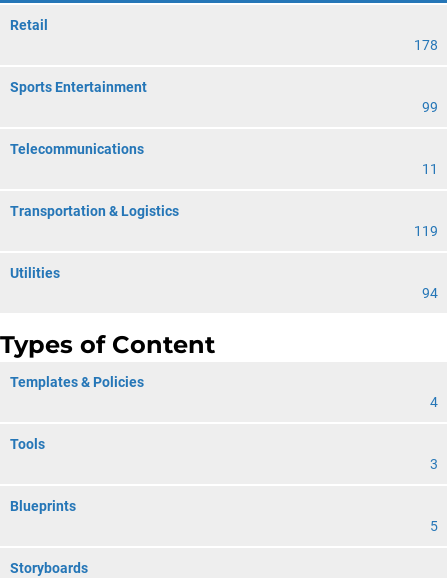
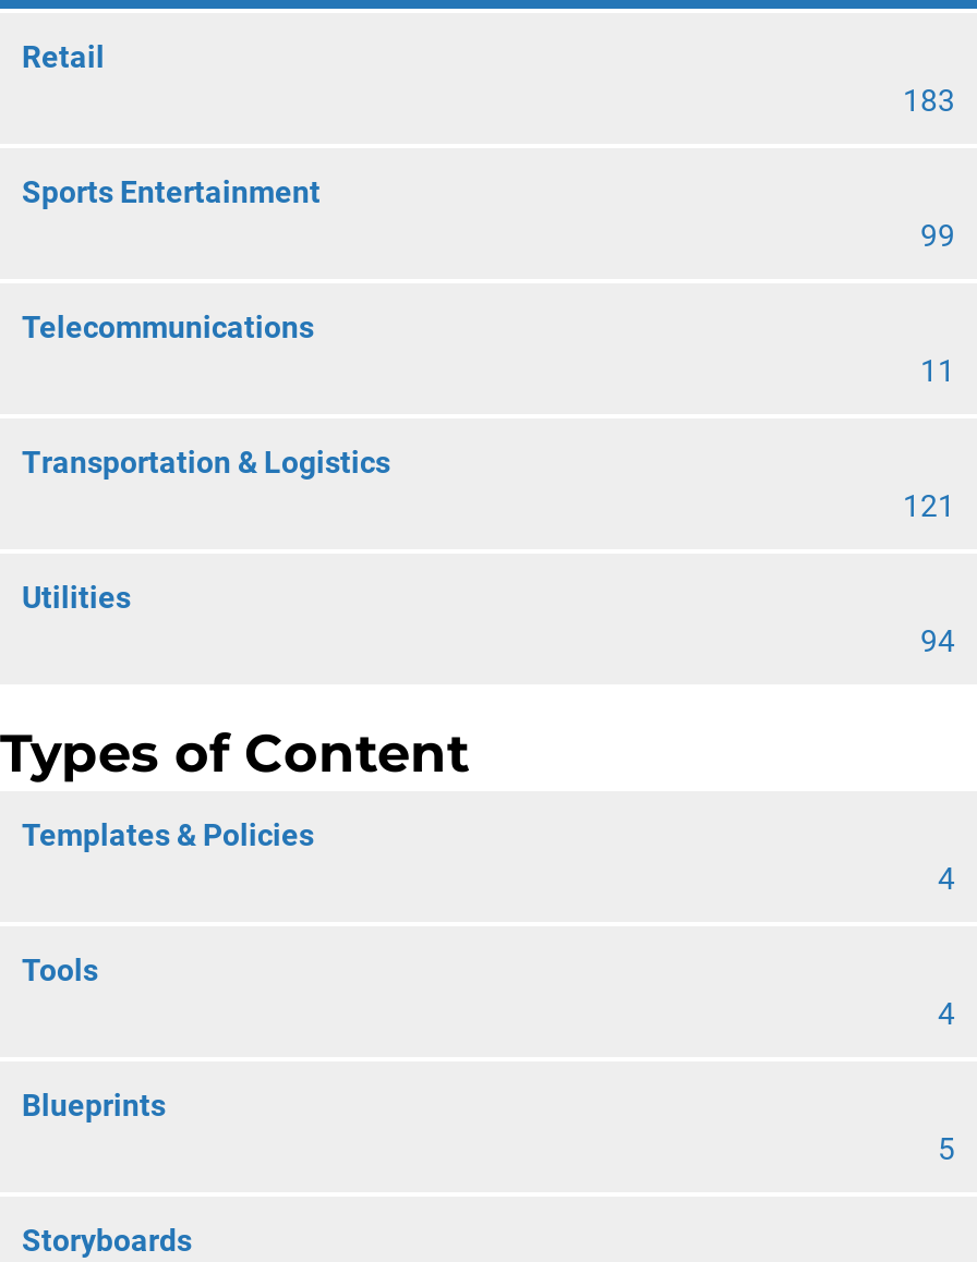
- 178
+ 183

- 119
+ 121

- 3
+ 4
